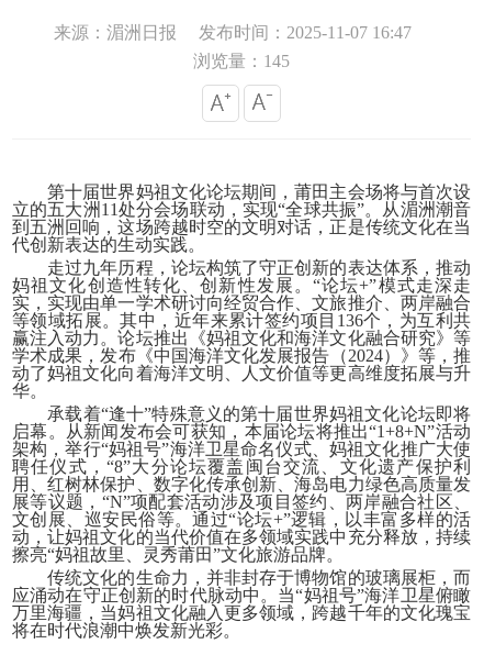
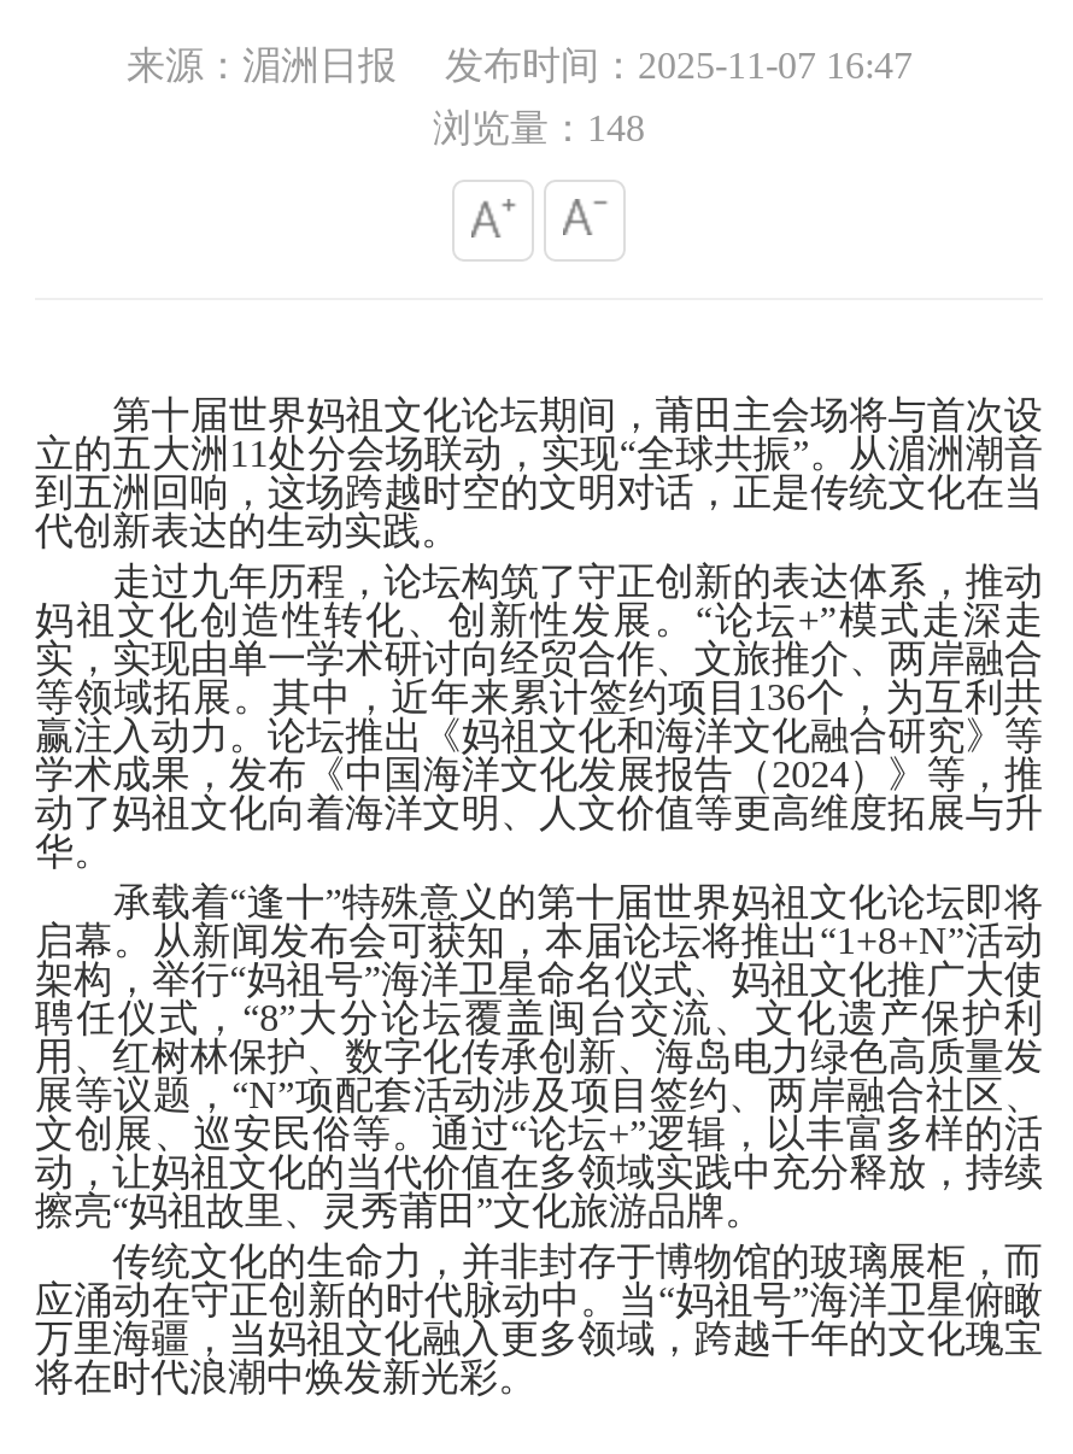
- 浏览量：145
+ 浏览量：148
